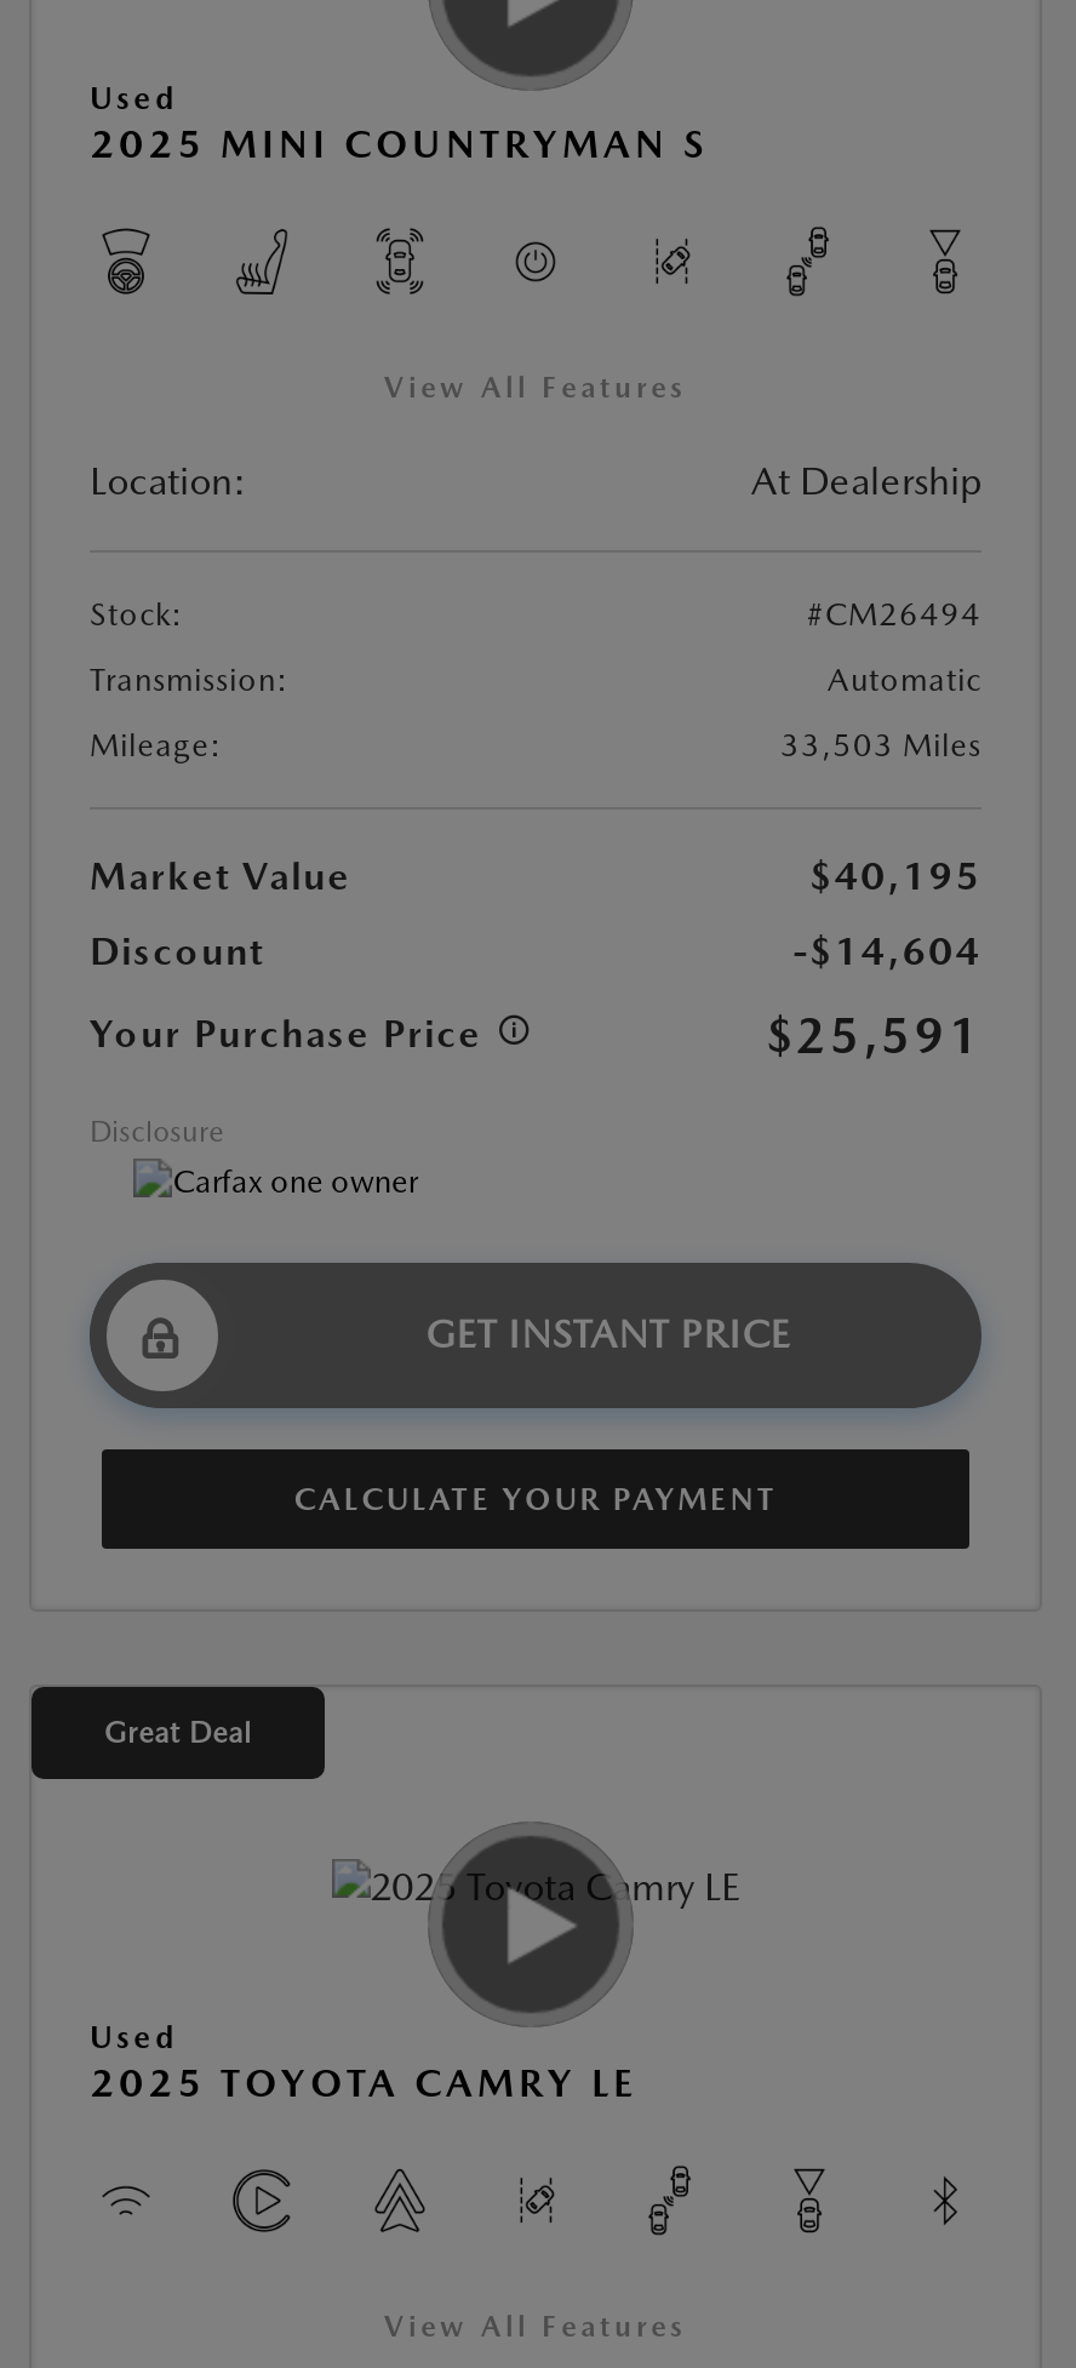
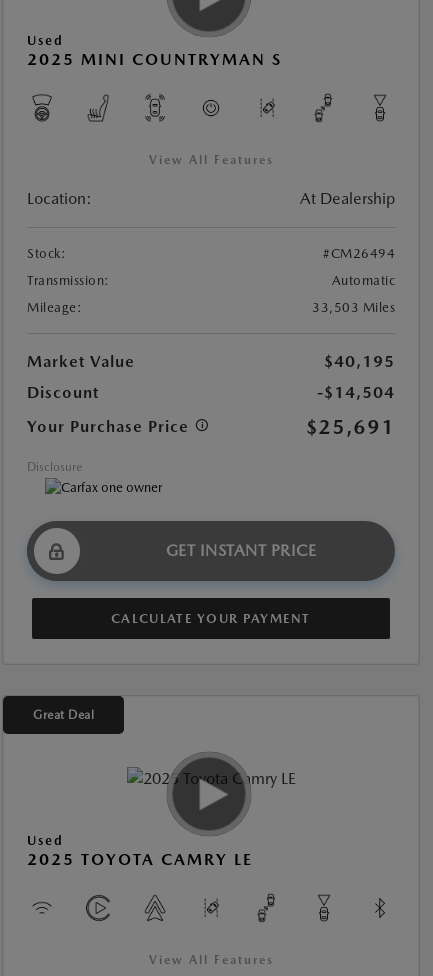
- -$14,604
+ -$14,504

- $25,591
+ $25,691
